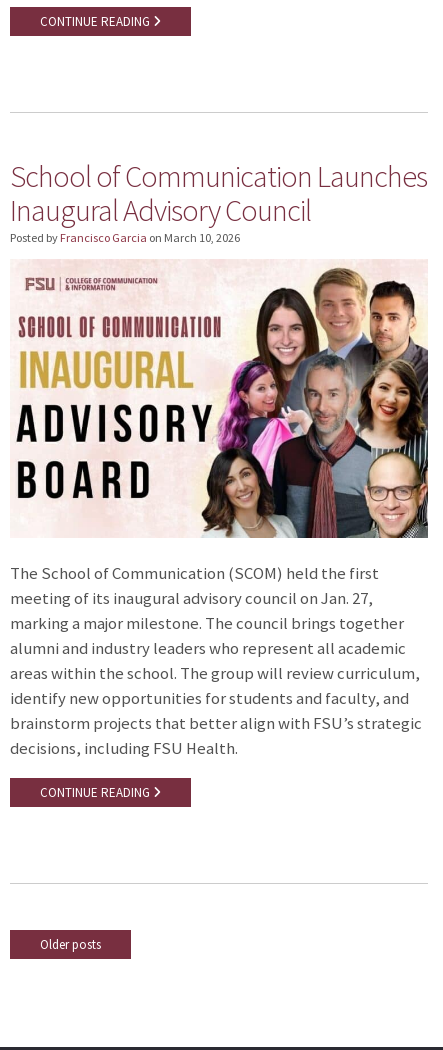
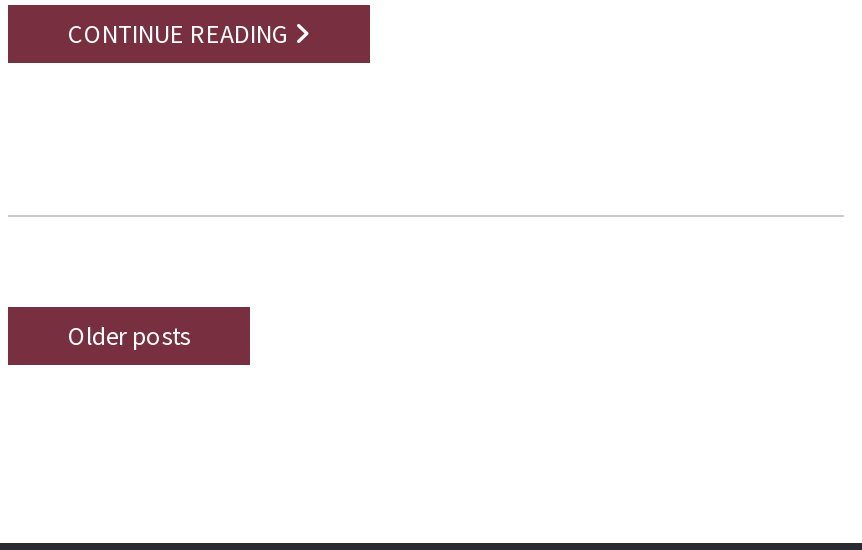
- School of Communication Launches
- Inaugural Advisory Council
- Posted by Francisco Garcia on March 10, 2026

- [image]
- The School of Communication (SCOM) held the first
- meeting of its inaugural advisory council on Jan. 27,
- marking a major milestone. The council brings together
- alumni and industry leaders who represent all academic
- areas within the school. The group will review curriculum,
- identify new opportunities for students and faculty, and
- brainstorm projects that better align with FSU’s strategic
- decisions, including FSU Health.
- CONTINUE READING
